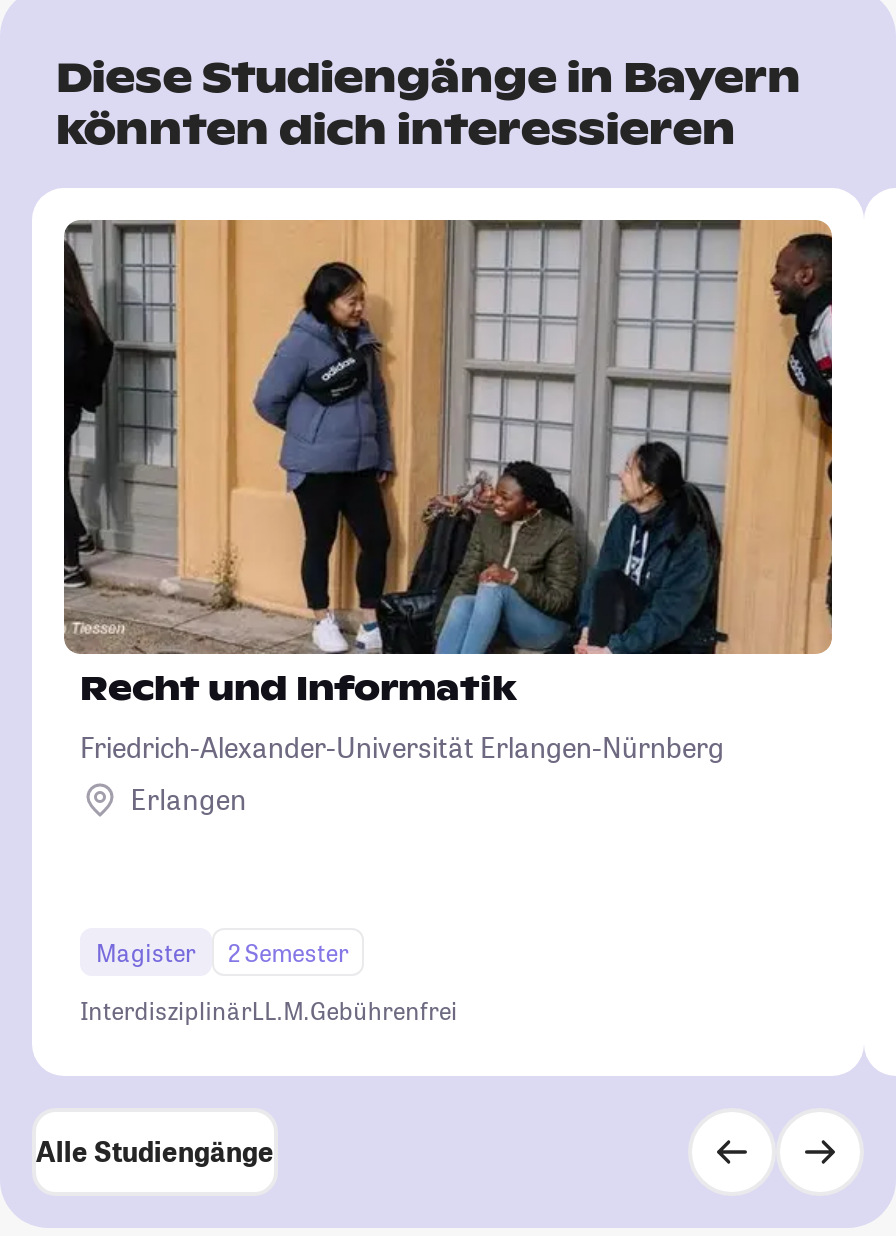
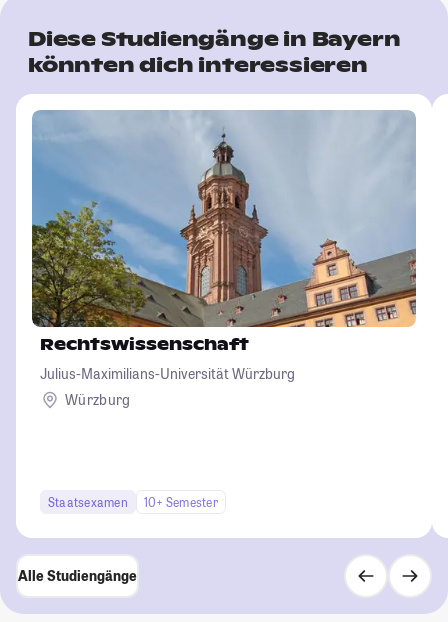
- [image]
- Recht und Informatik
- Friedrich-Alexander-Universität Erlangen-Nürnberg
- Erlangen
+ [image]
+ Rechtswissenschaft
+ Julius-Maximilians-Universität Würzburg
+ Würzburg

- Magister
- 2 Semester
- InterdisziplinärLL.M.Gebührenfrei
+ Staatsexamen
+ 10+ Semester
